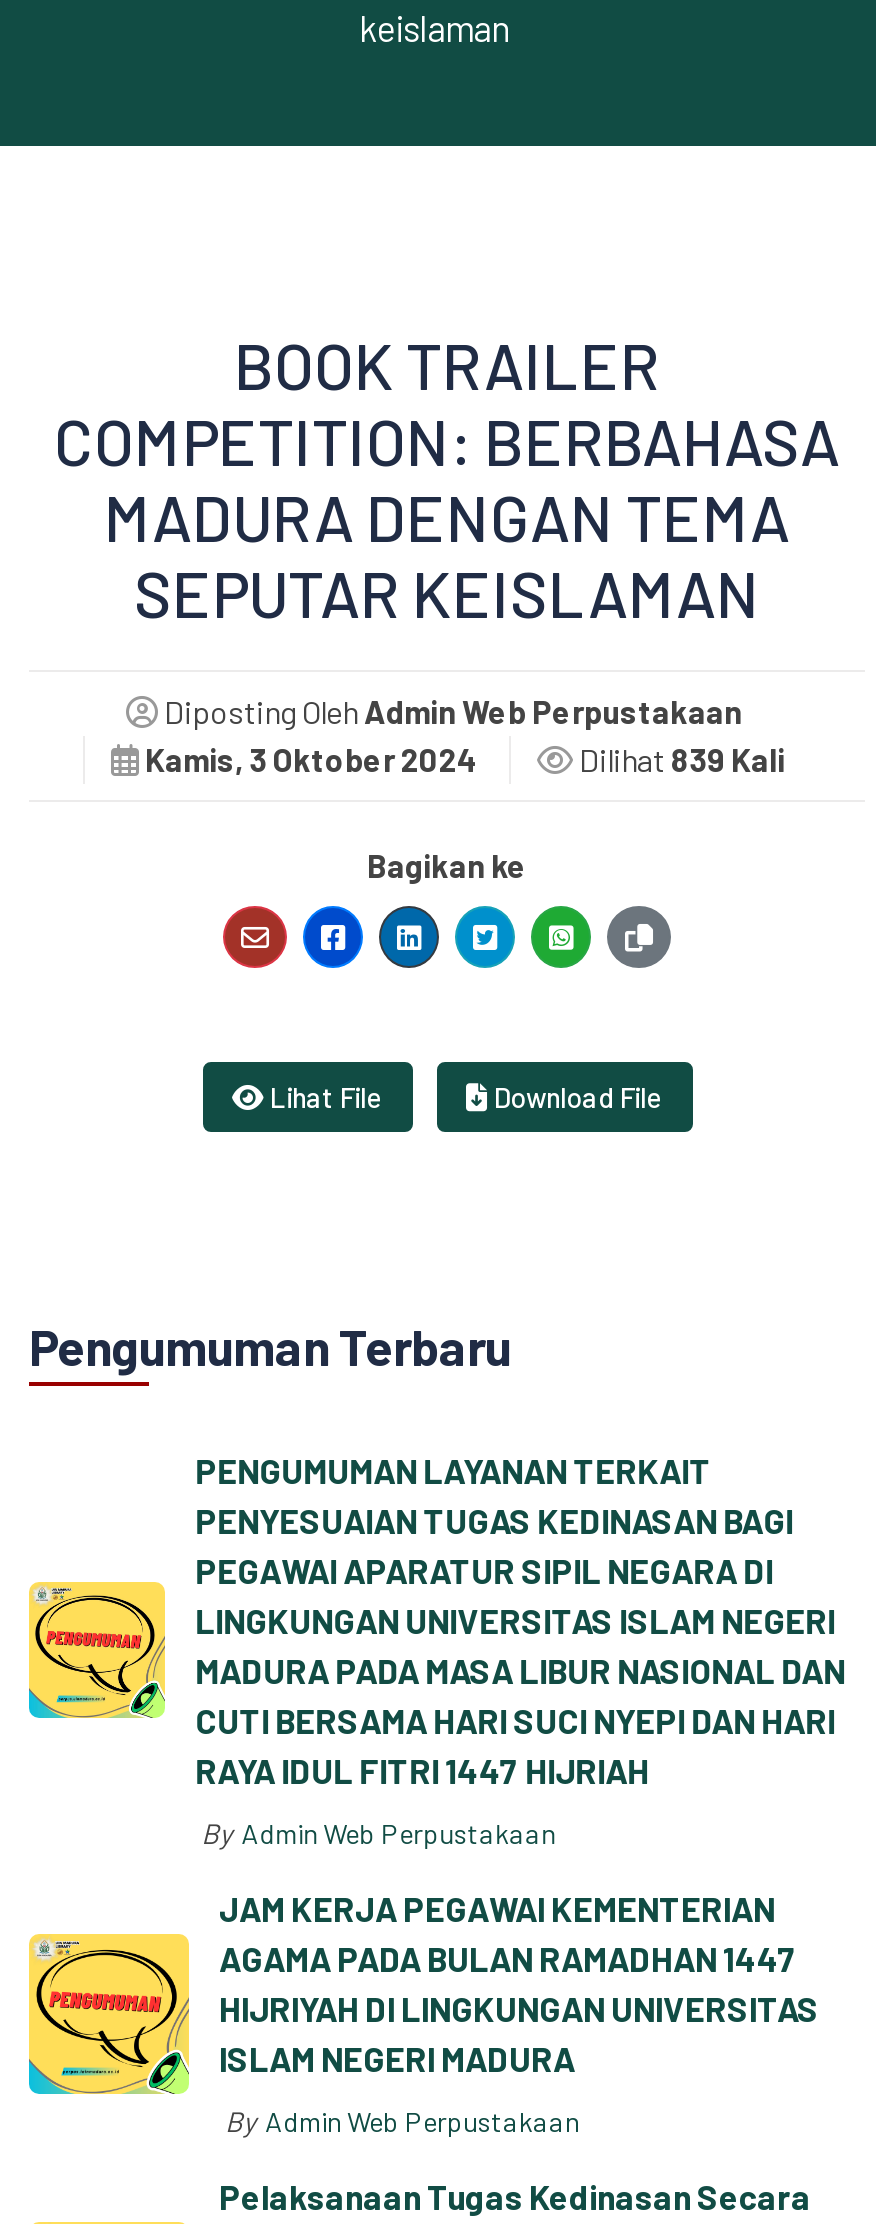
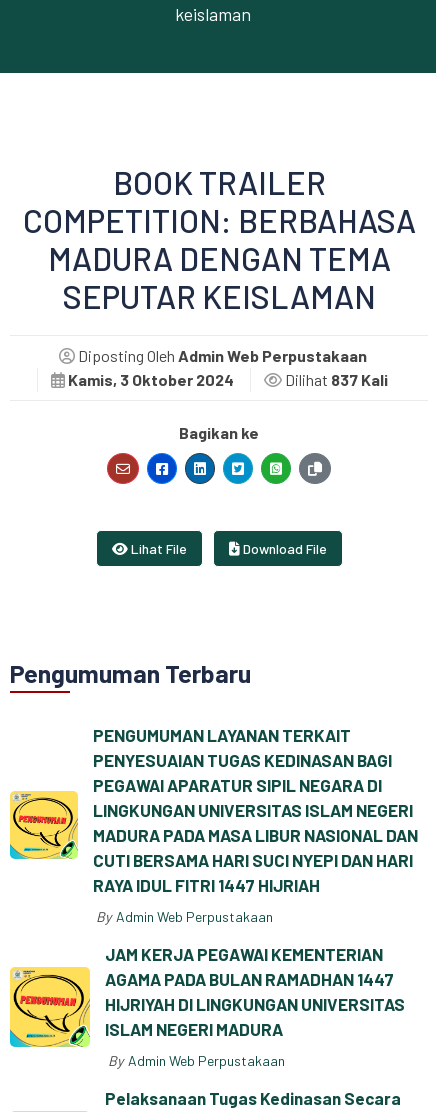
- Dilihat 839 Kali
+ Dilihat 837 Kali
